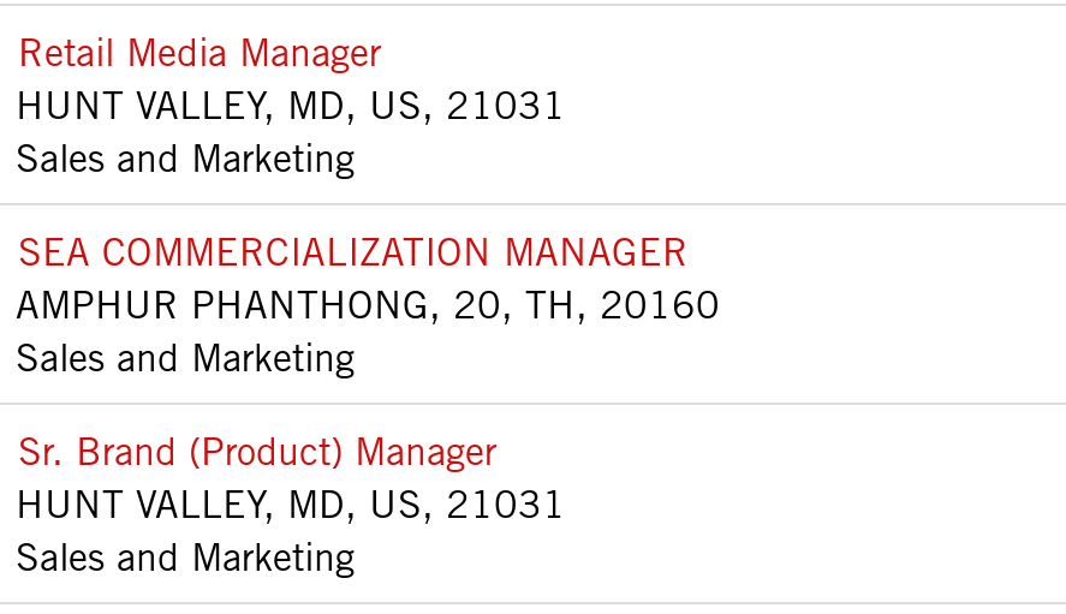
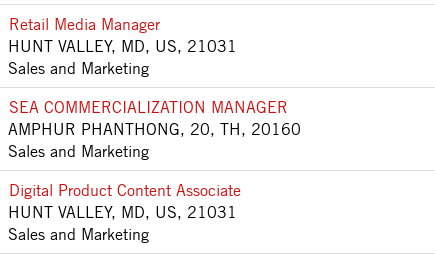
- Sr. Brand (Product) Manager
+ Digital Product Content Associate
